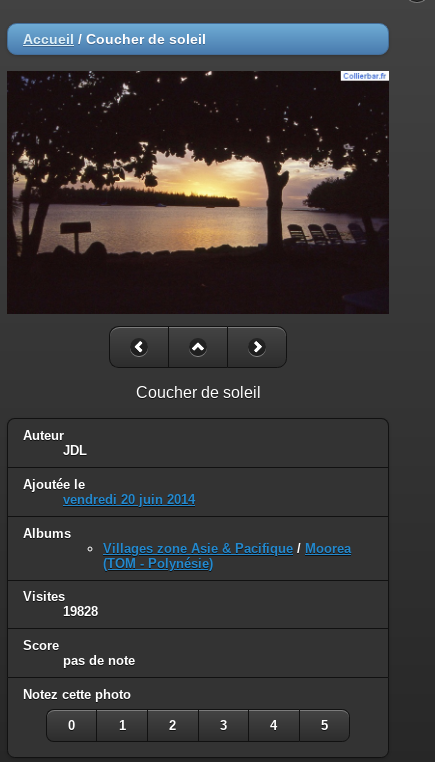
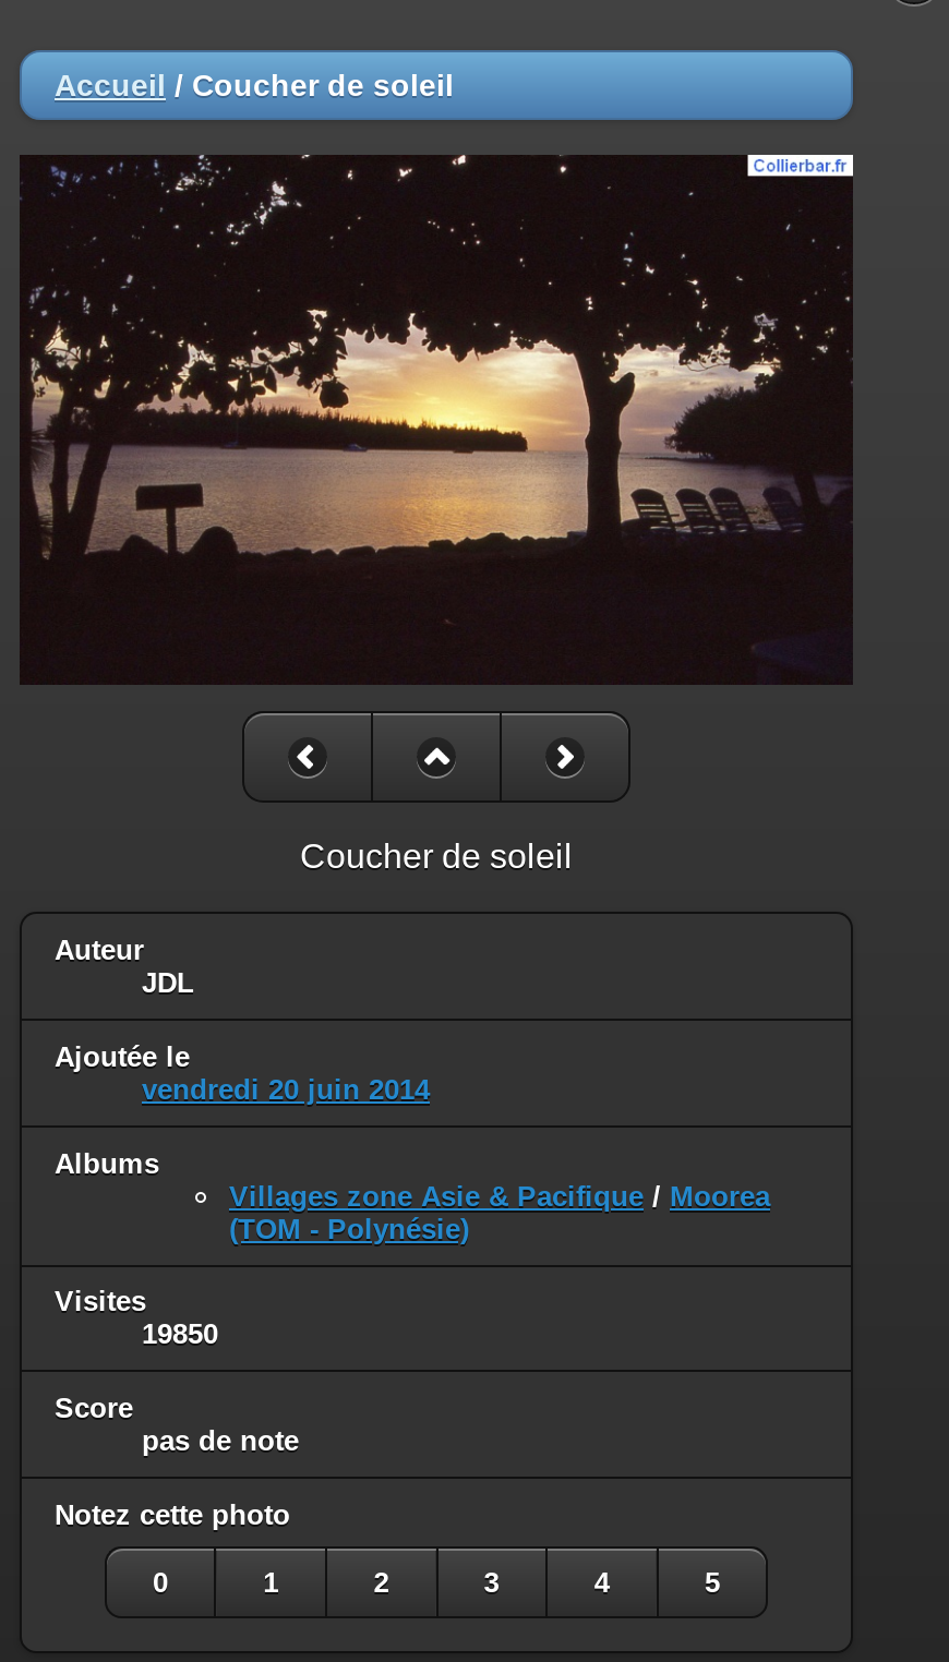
- 19828
+ 19850
